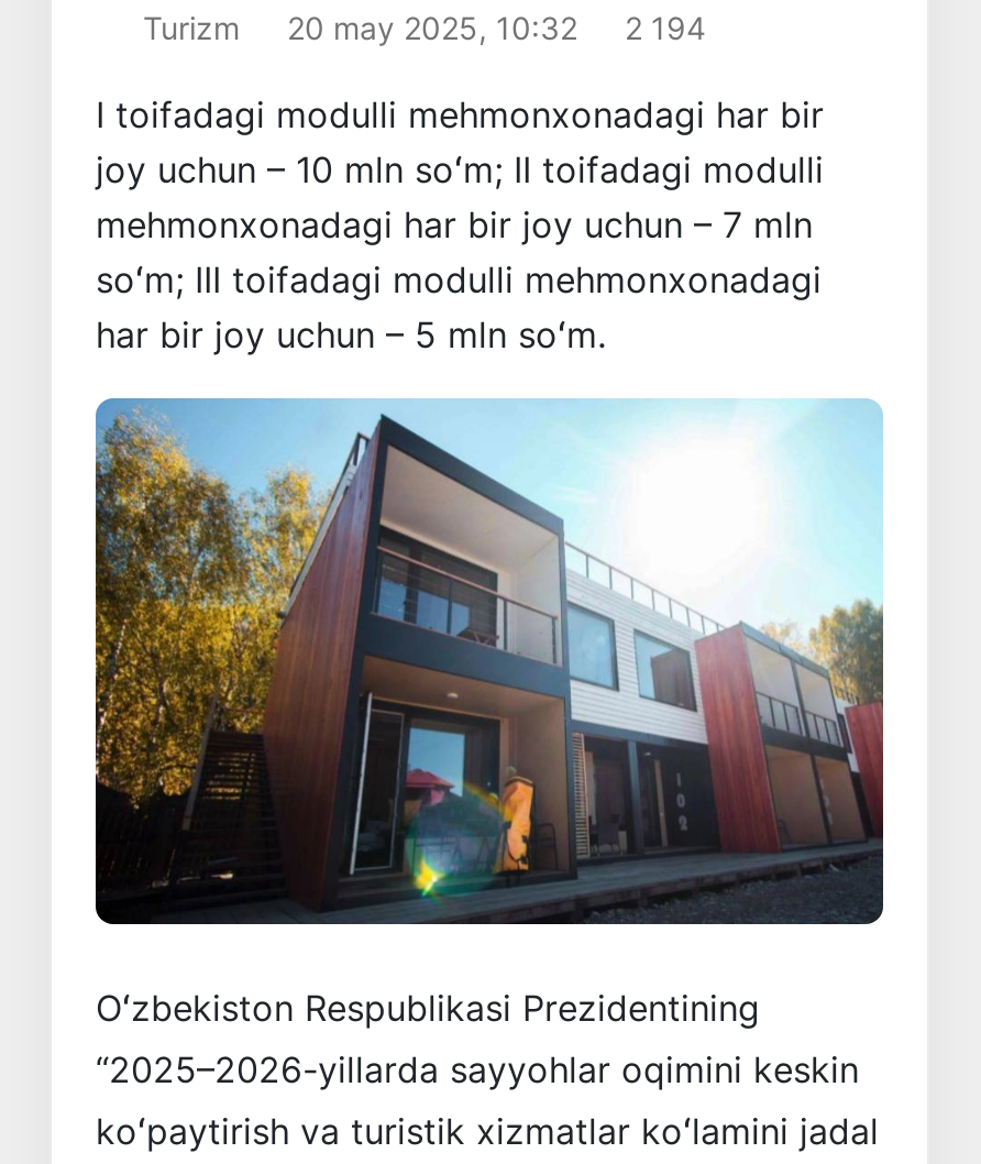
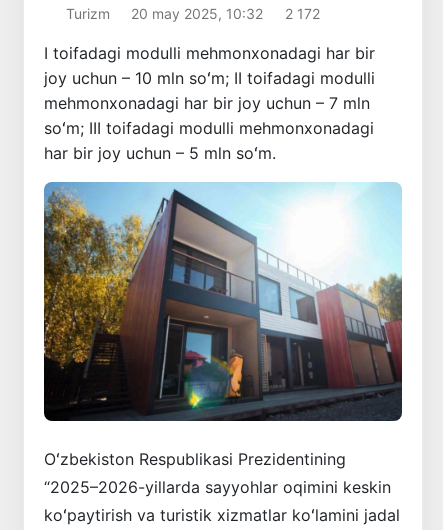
- Turizm 20 may 2025, 10:32 2 194
+ Turizm 20 may 2025, 10:32 2 172
